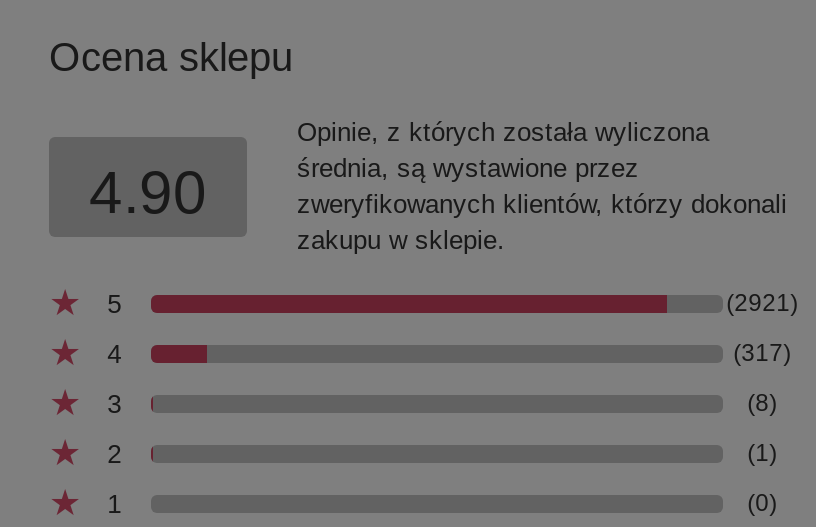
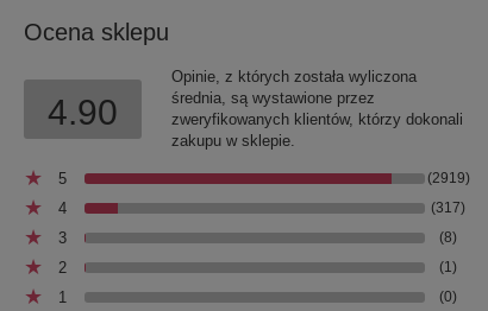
- (2921)
+ (2919)
